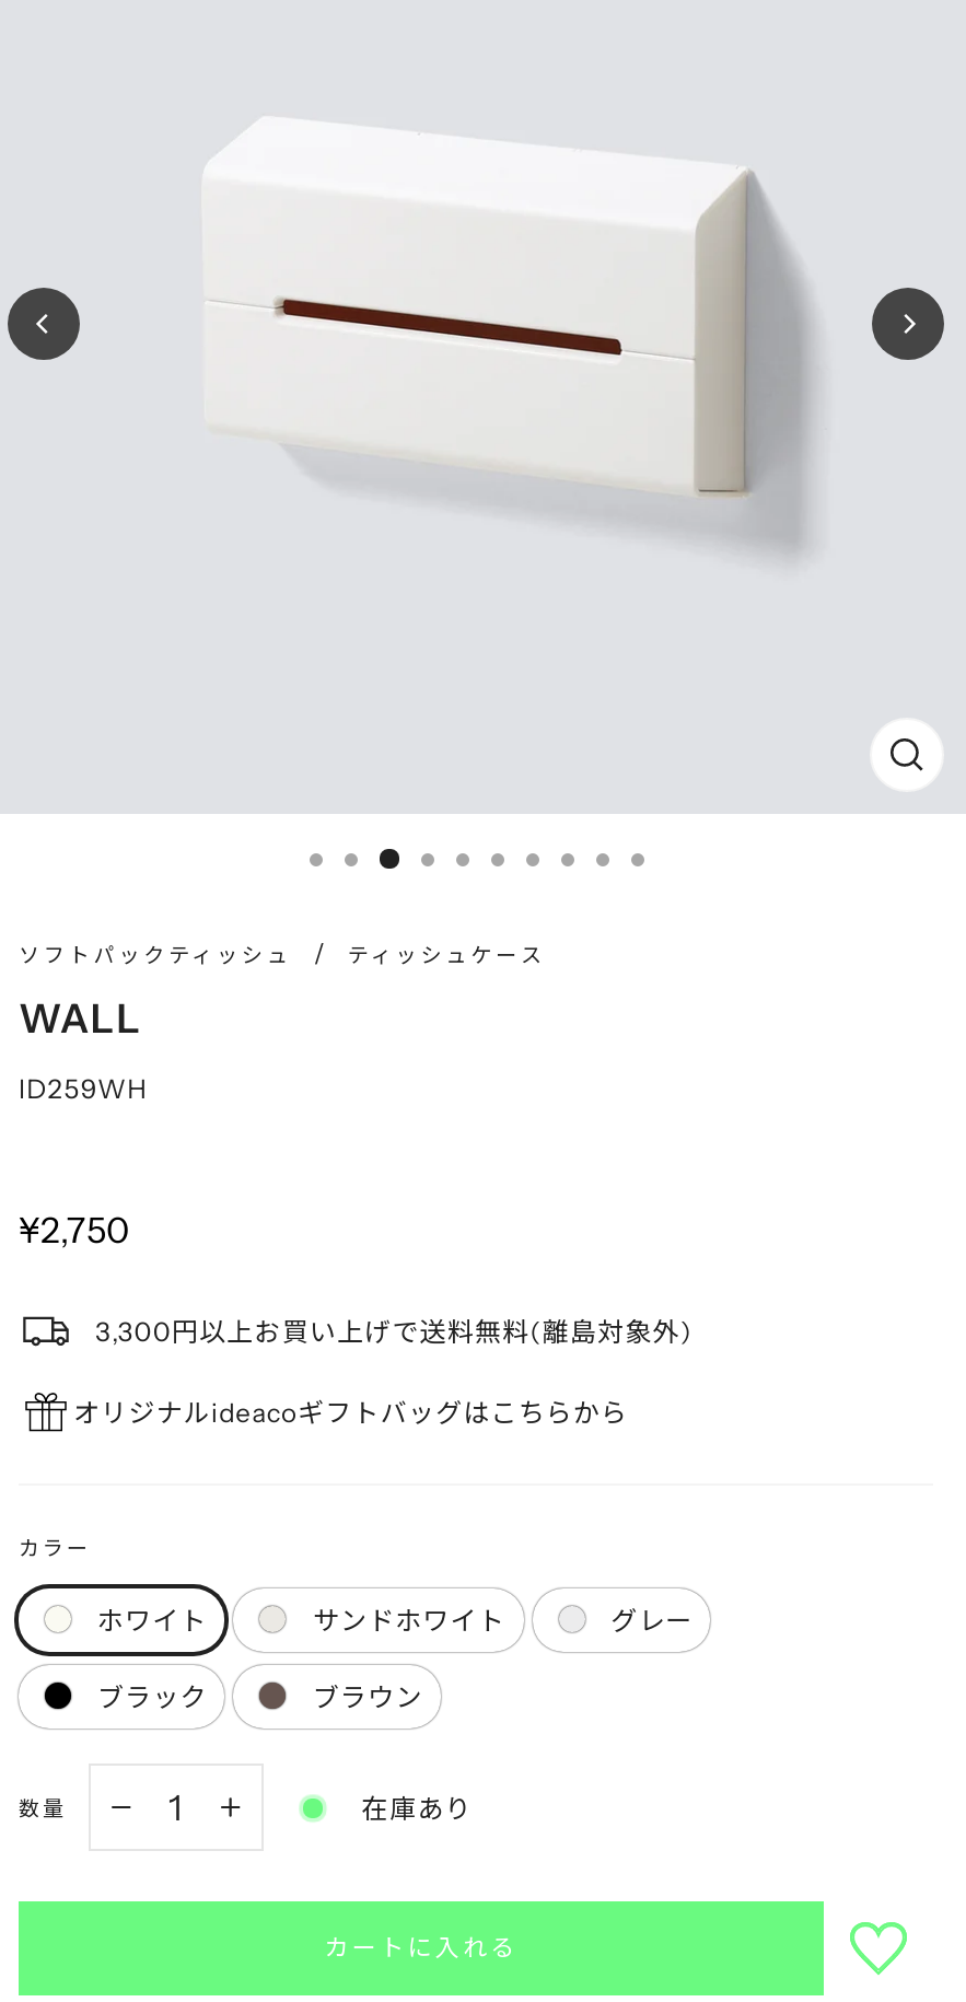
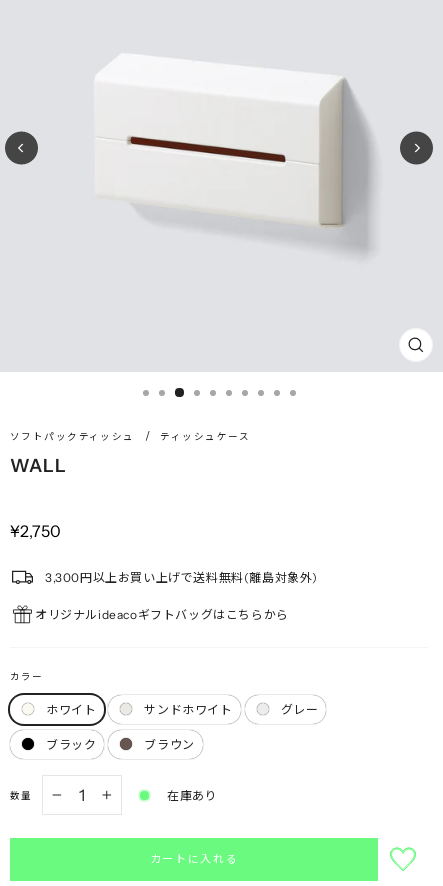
- ID259WH
